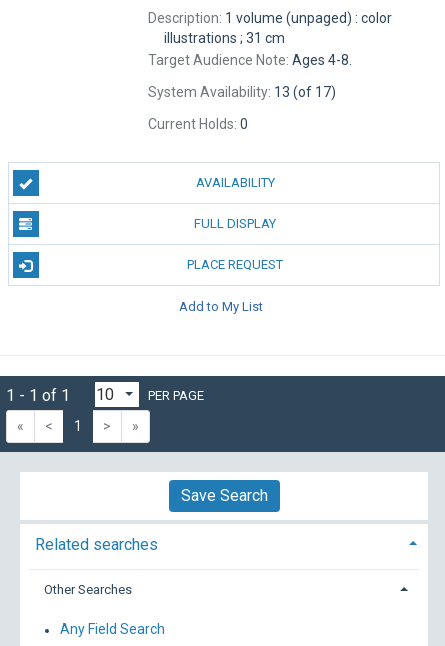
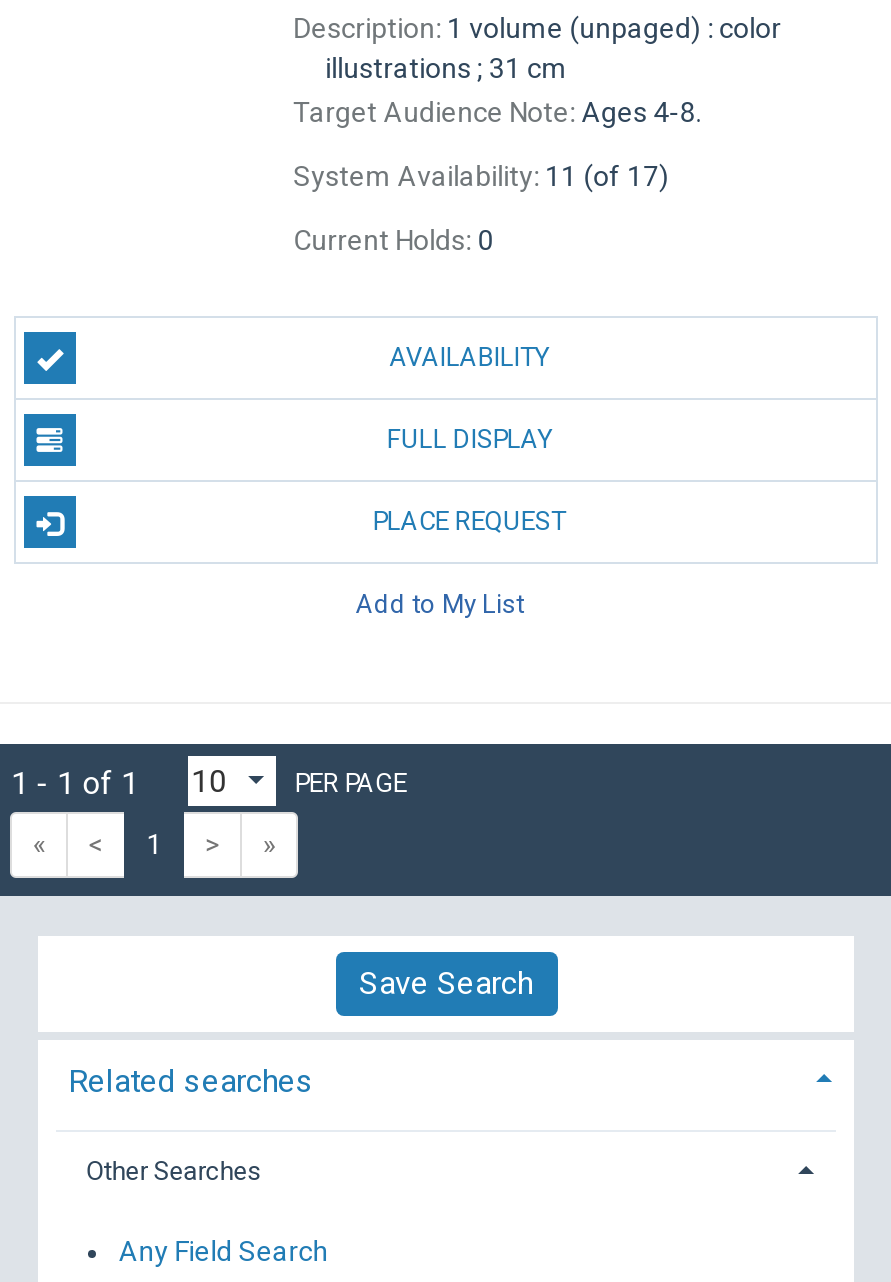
- System Availability: 13 (of 17)
+ System Availability: 11 (of 17)
